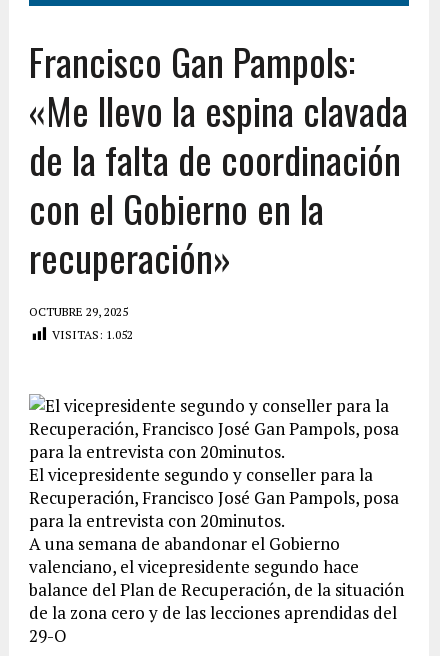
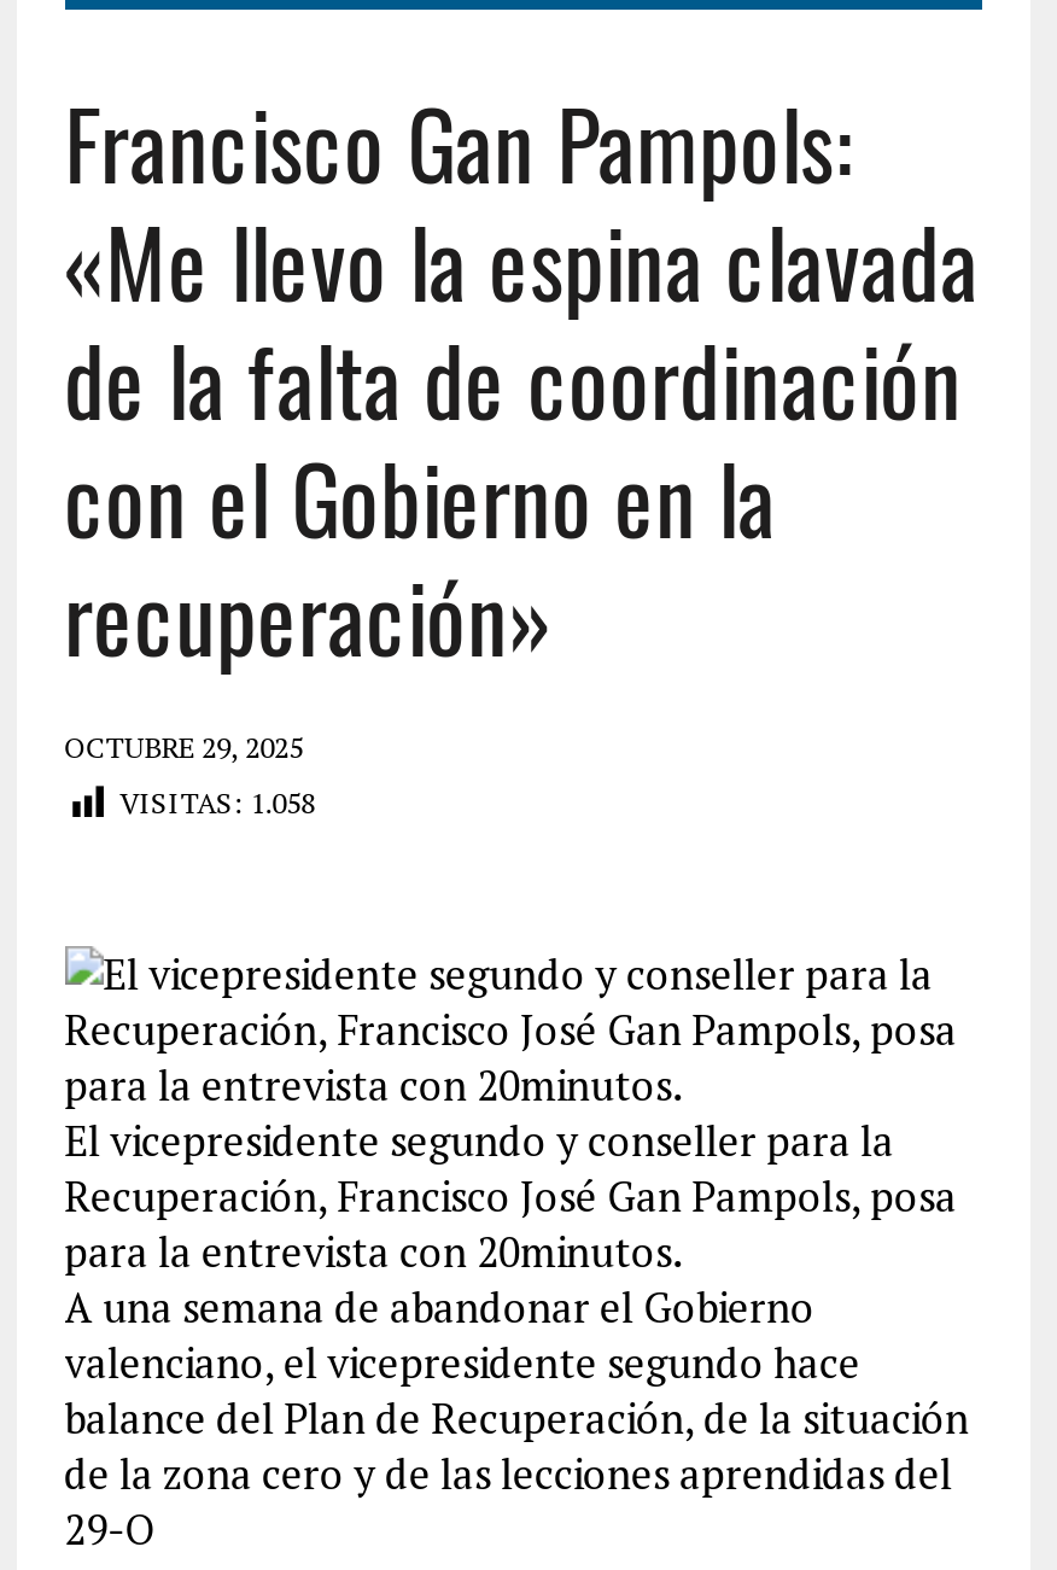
- VISITAS: 1.052
+ VISITAS: 1.058
